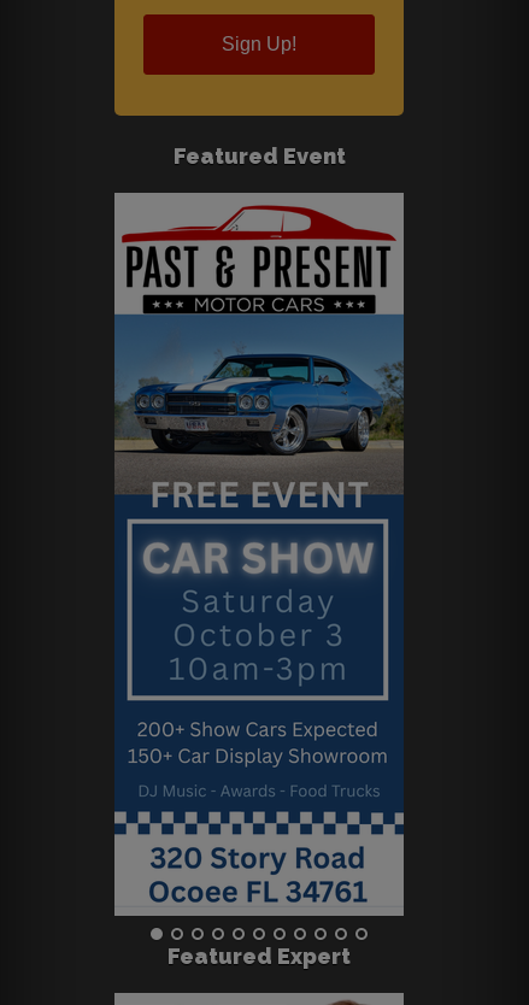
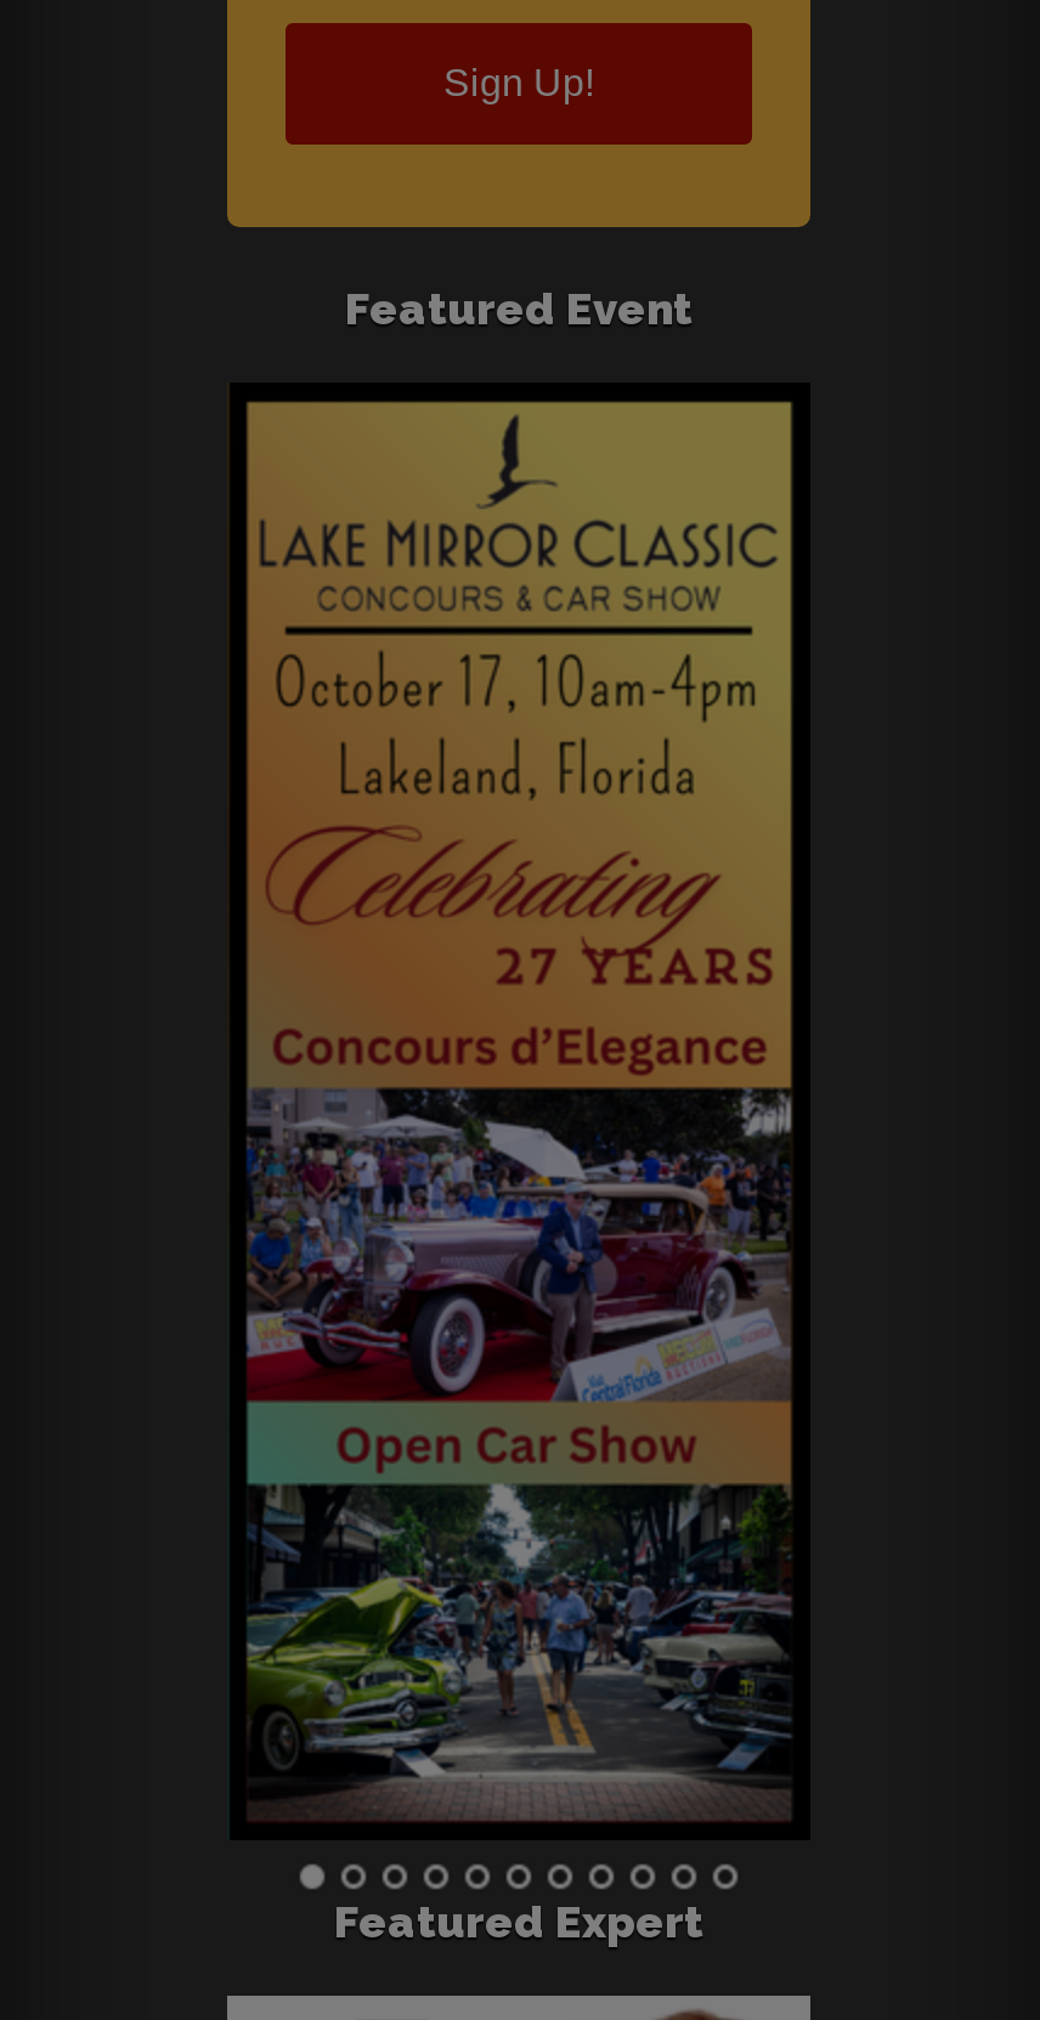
- [image]
+ [image]
